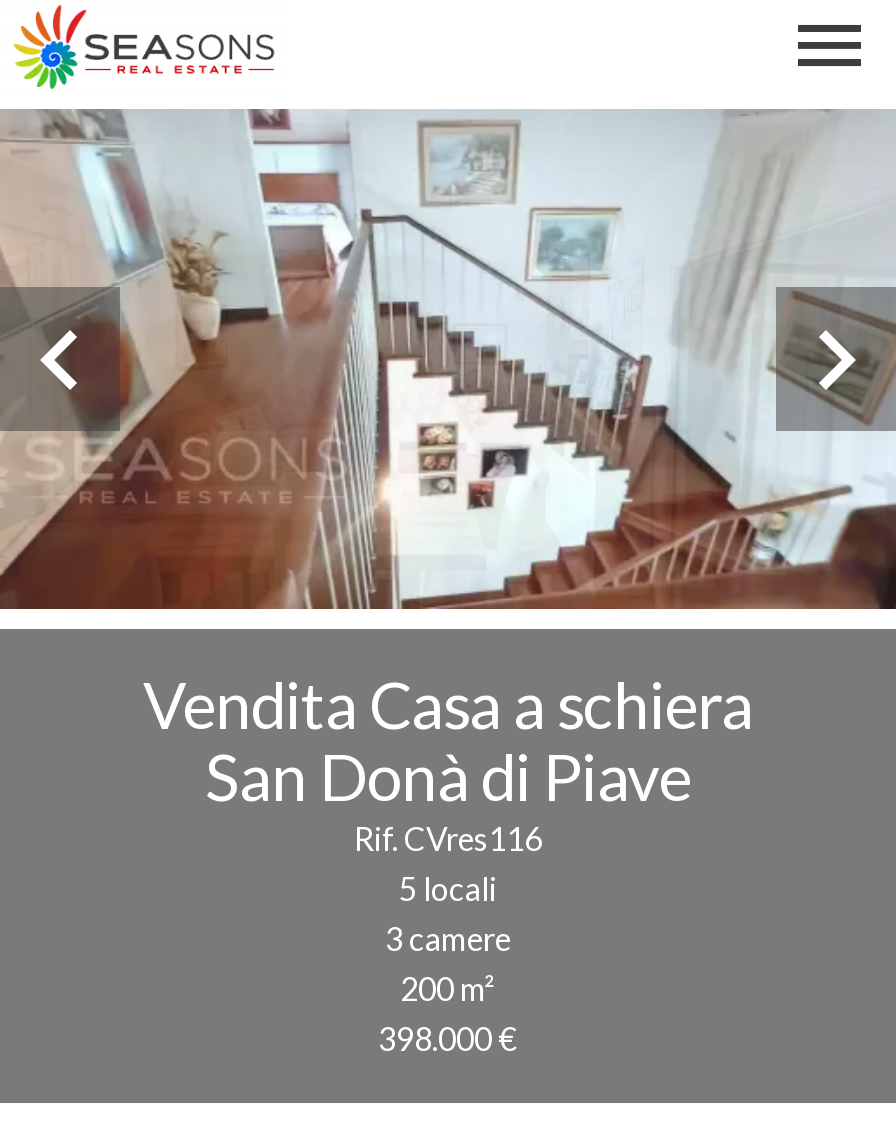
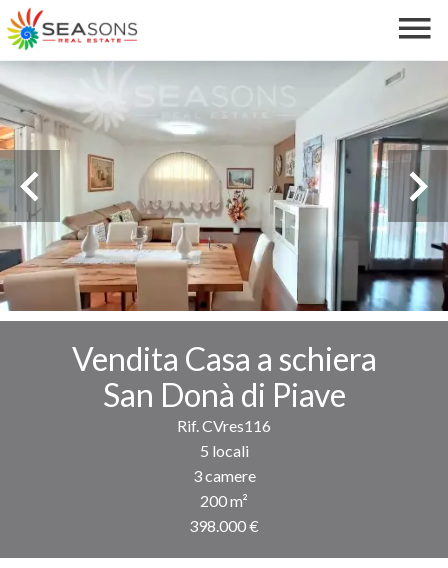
- [image]
+ [image]
